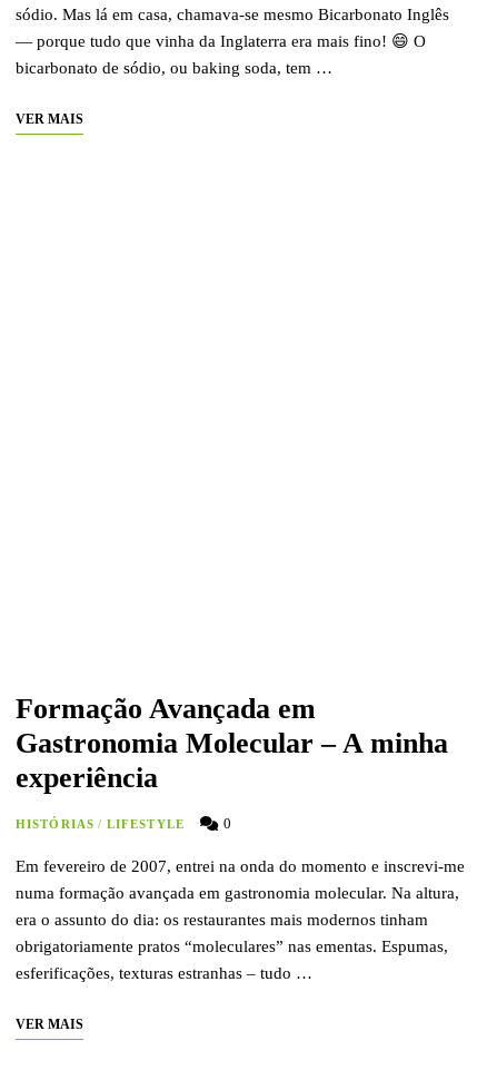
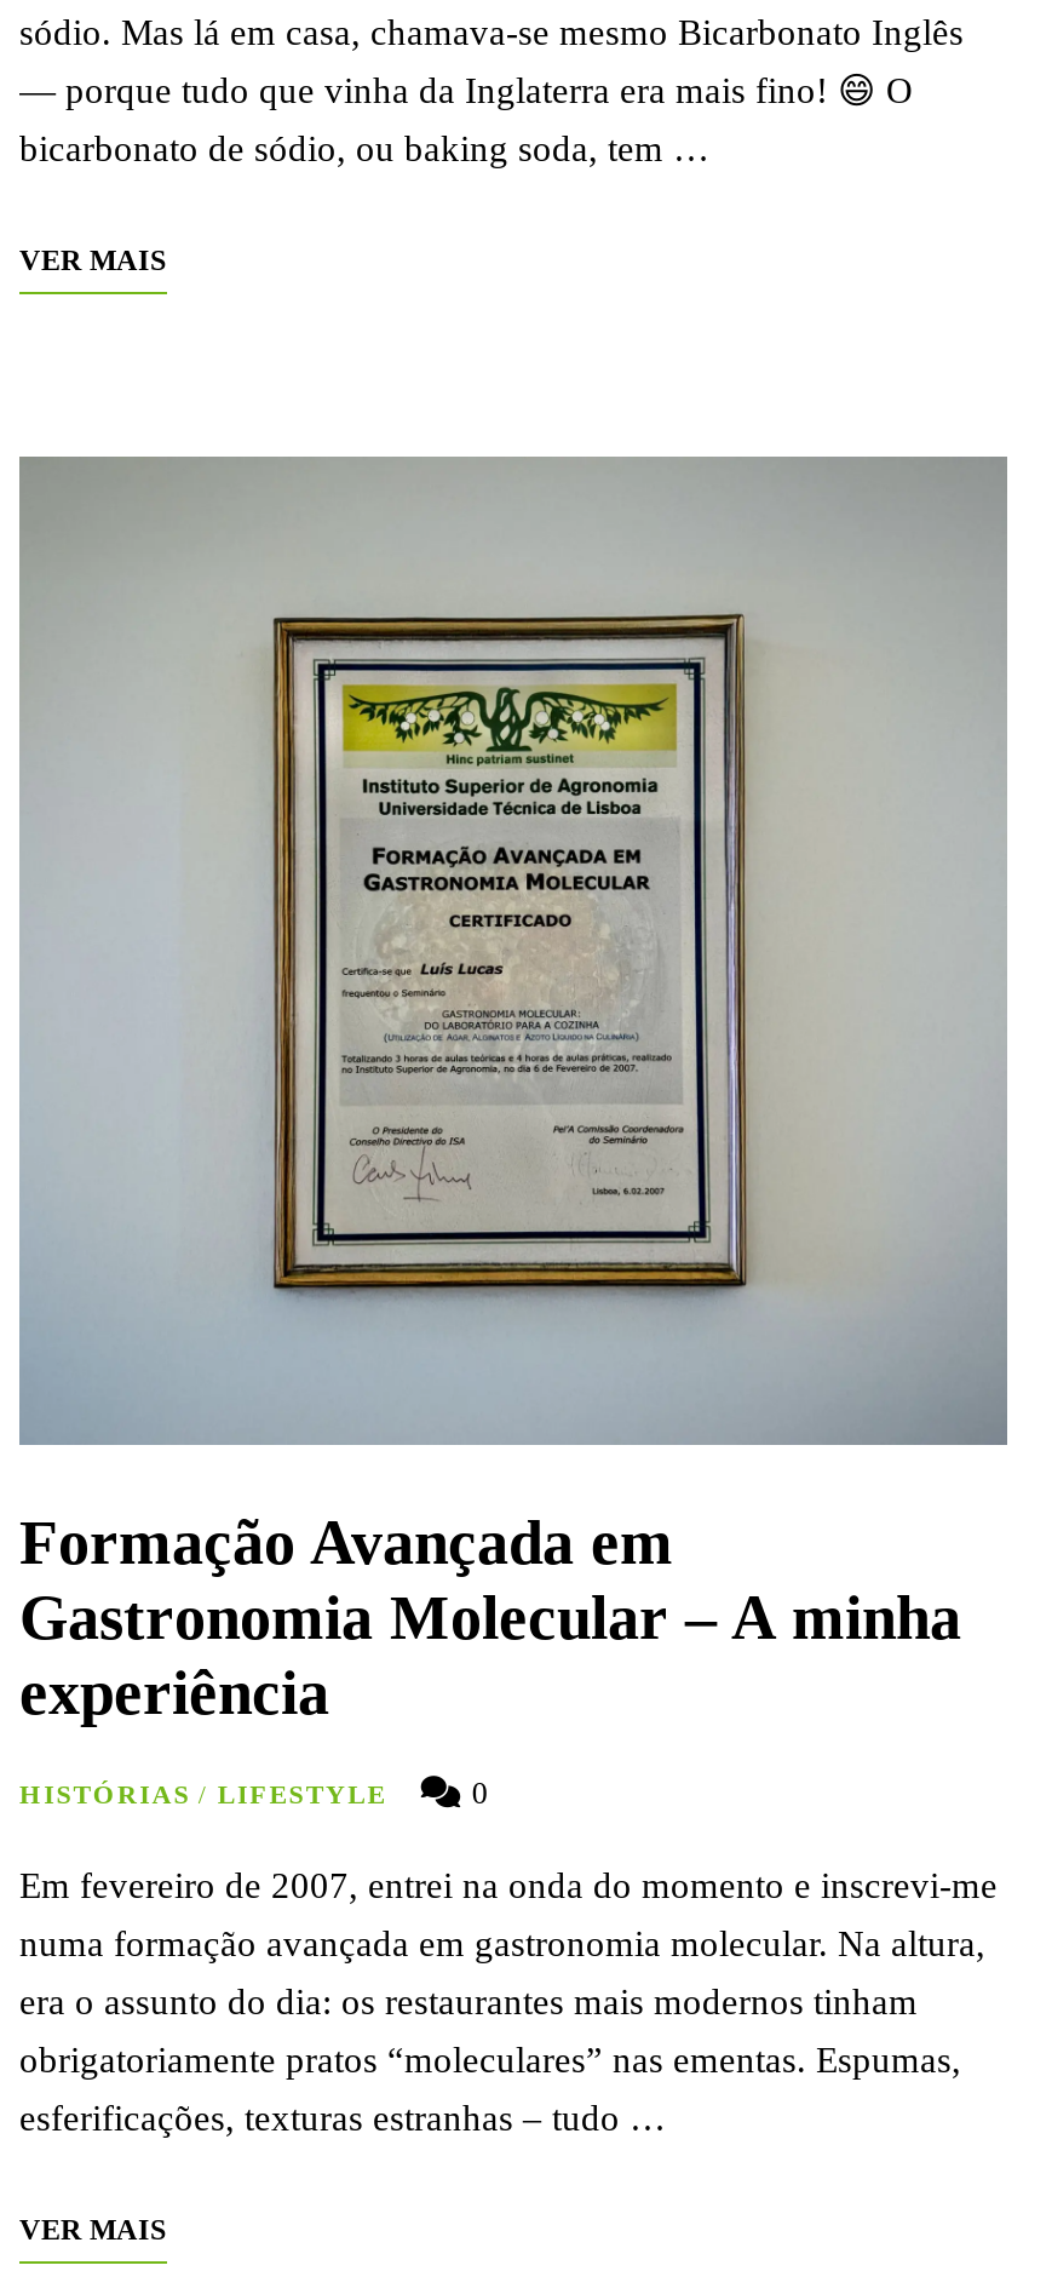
+ [image]
